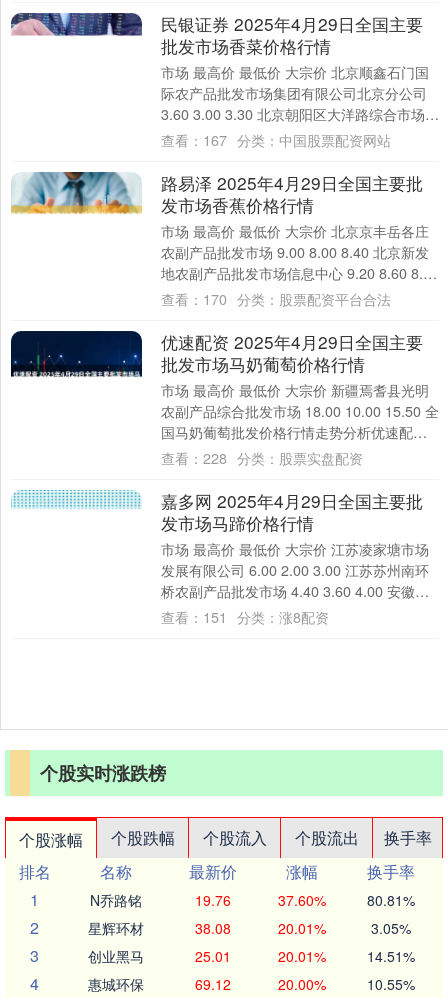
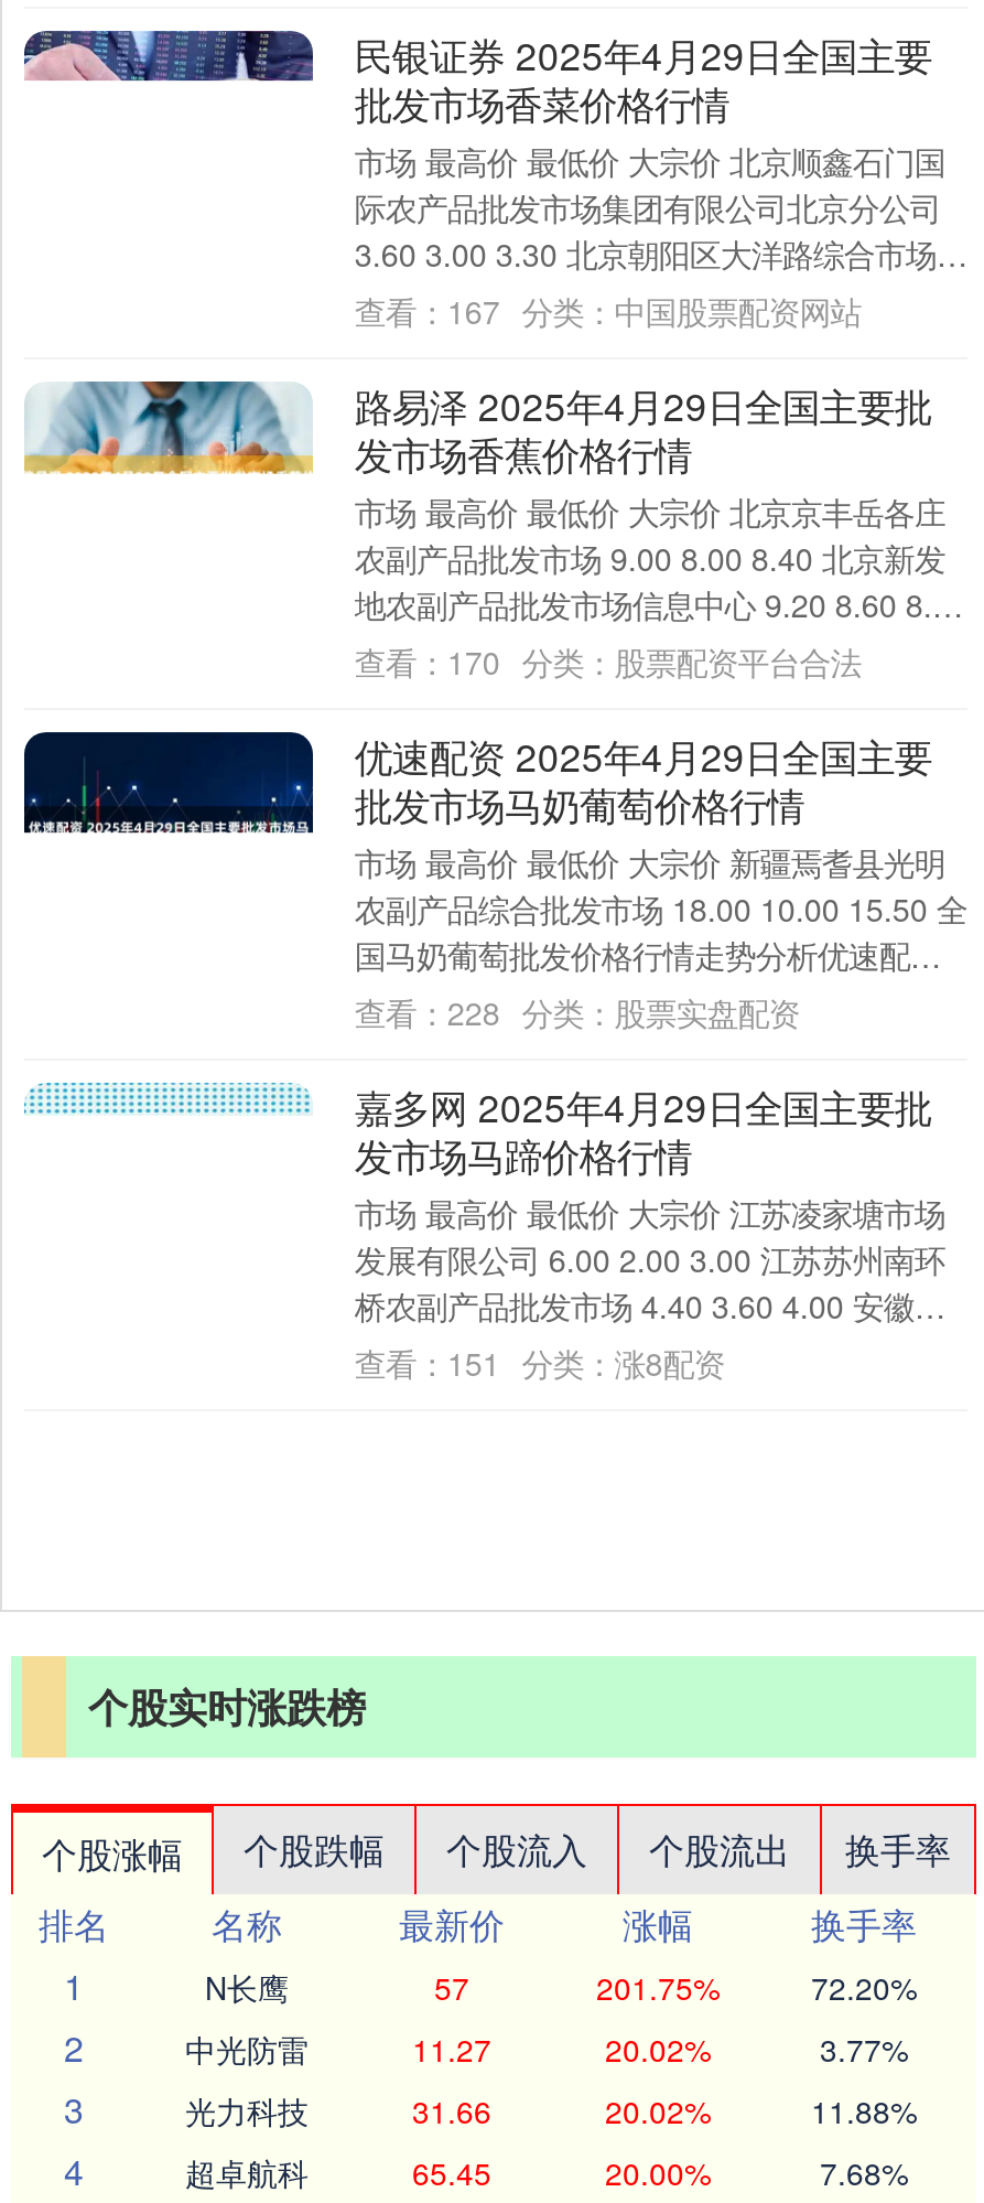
- N乔路铭
- 19.76
- 37.60%
- 80.81%
+ N长鹰
+ 57
+ 201.75%
+ 72.20%

- 星辉环材
- 38.08
- 20.01%
- 3.05%
+ 中光防雷
+ 11.27
+ 20.02%
+ 3.77%

- 创业黑马
- 25.01
- 20.01%
- 14.51%
+ 光力科技
+ 31.66
+ 20.02%
+ 11.88%

- 惠城环保
- 69.12
+ 超卓航科
+ 65.45

- 10.55%
+ 7.68%
